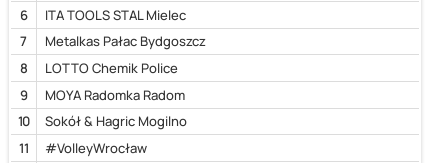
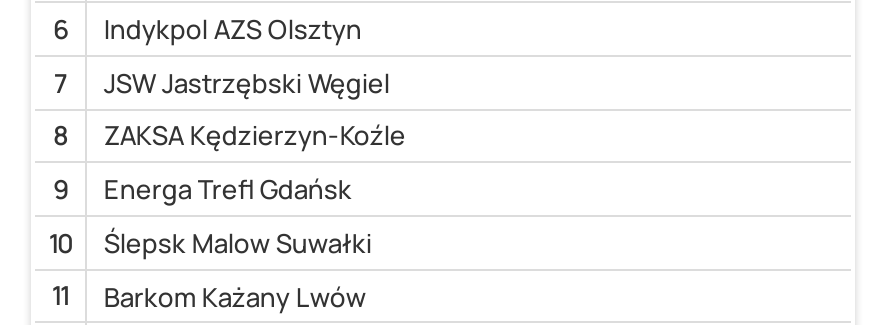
- ITA TOOLS STAL Mielec
+ Indykpol AZS Olsztyn

- Metalkas Pałac Bydgoszcz
+ JSW Jastrzębski Węgiel

- LOTTO Chemik Police
+ ZAKSA Kędzierzyn-Koźle

- MOYA Radomka Radom
+ Energa Trefl Gdańsk

- Sokół & Hagric Mogilno
+ Ślepsk Malow Suwałki

- #VolleyWrocław
+ Barkom Każany Lwów
